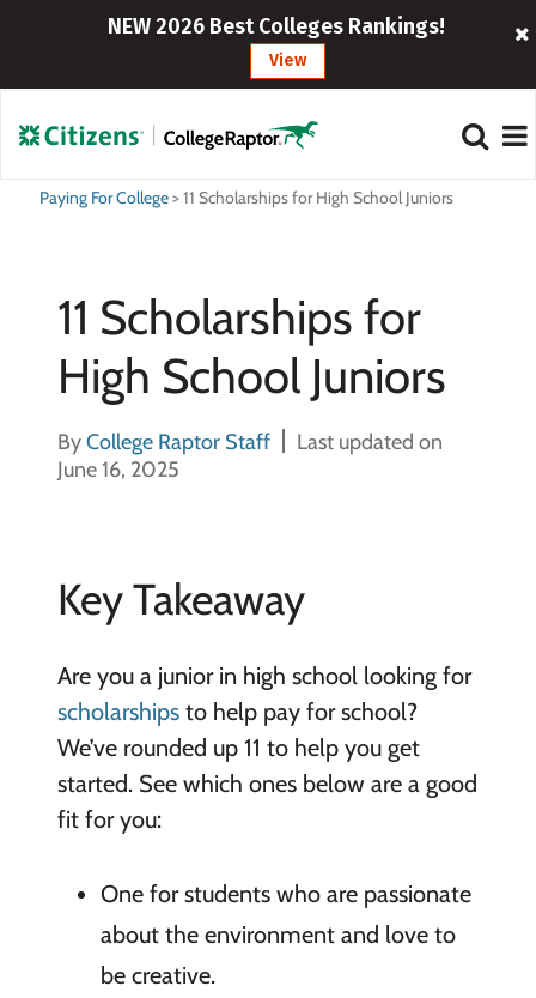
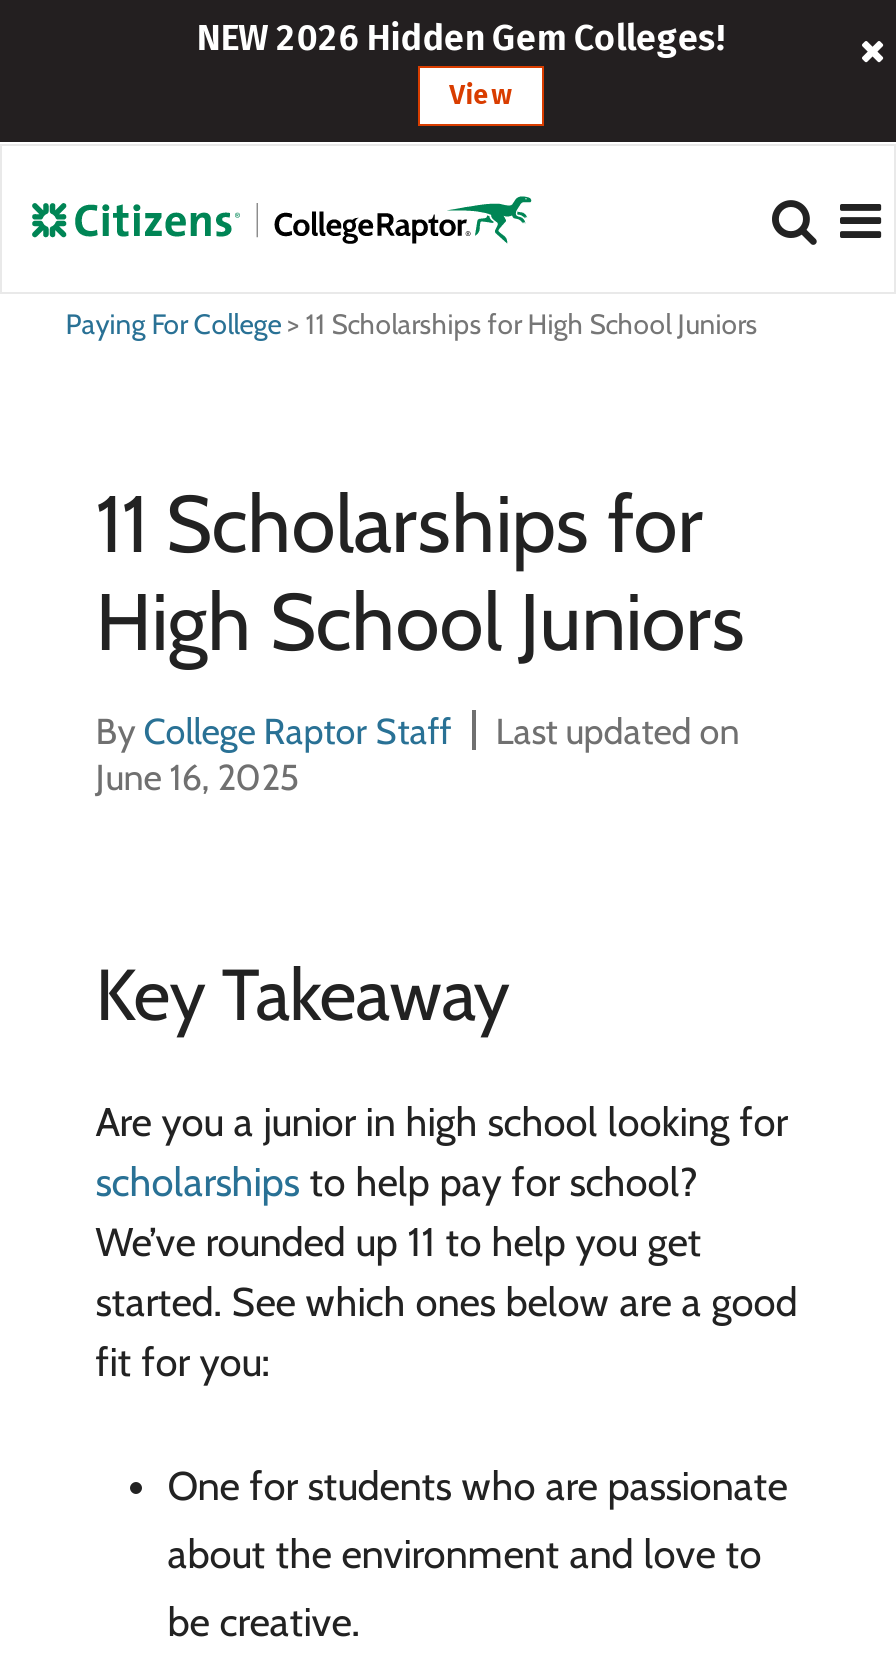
- NEW 2026 Best Colleges Rankings!
+ NEW 2026 Hidden Gem Colleges!
